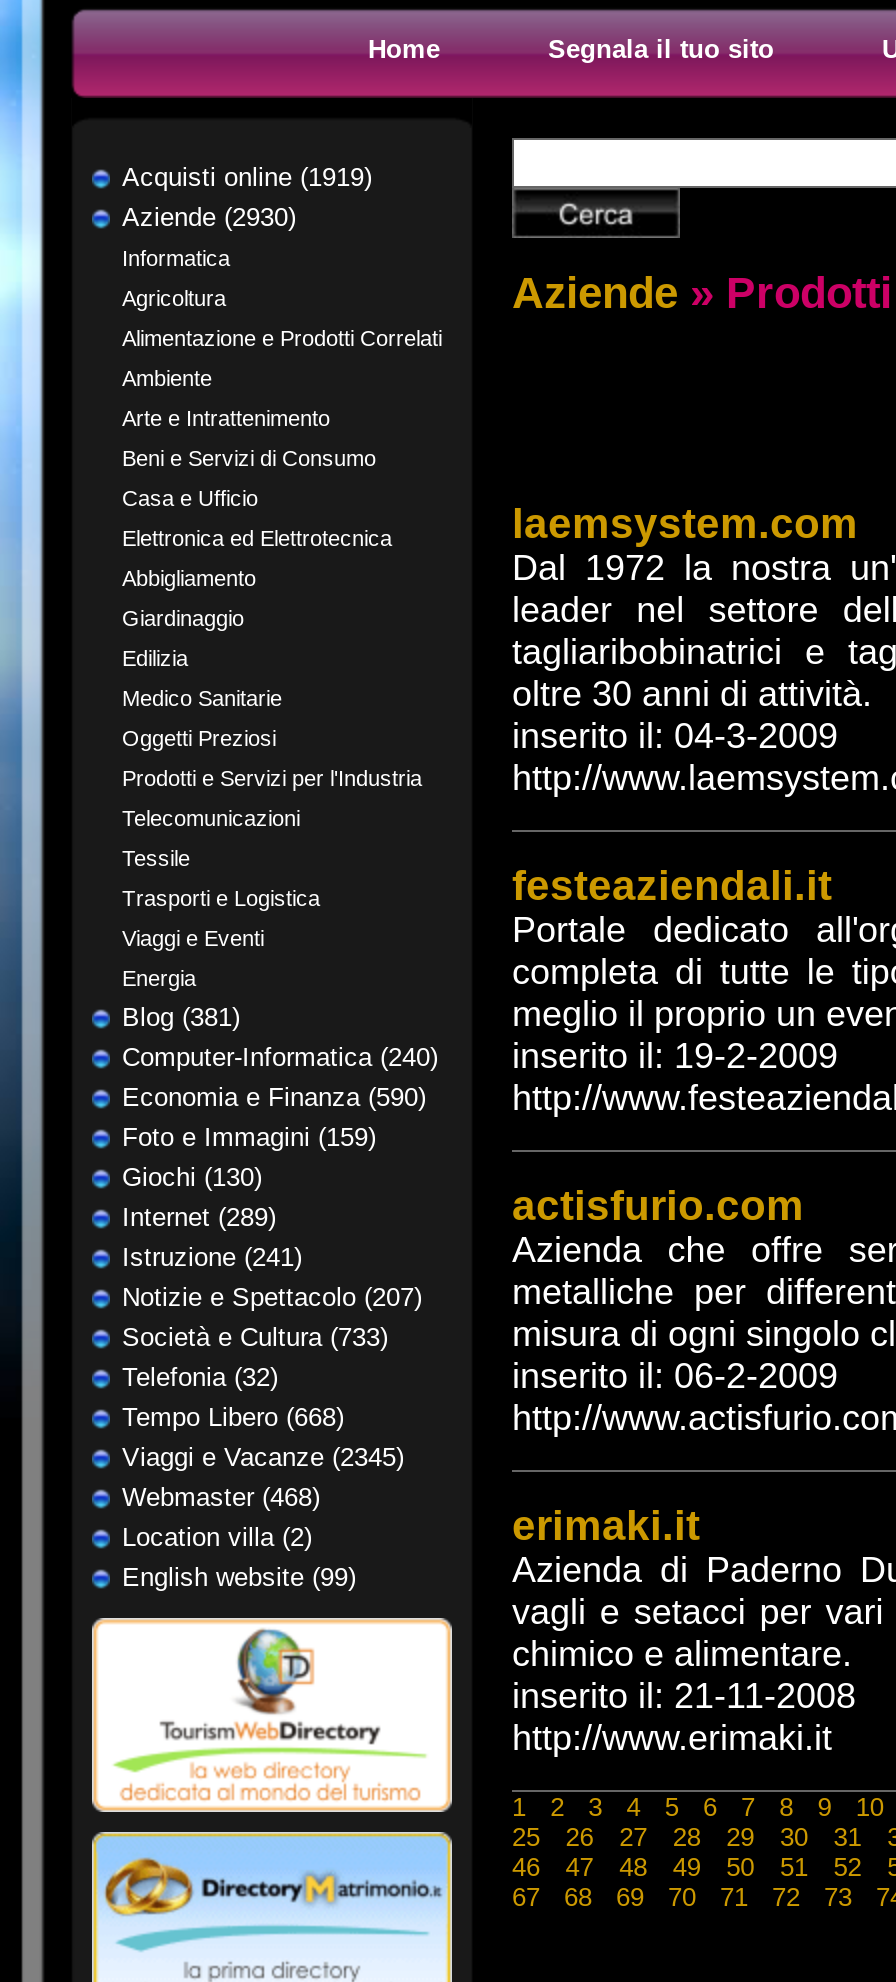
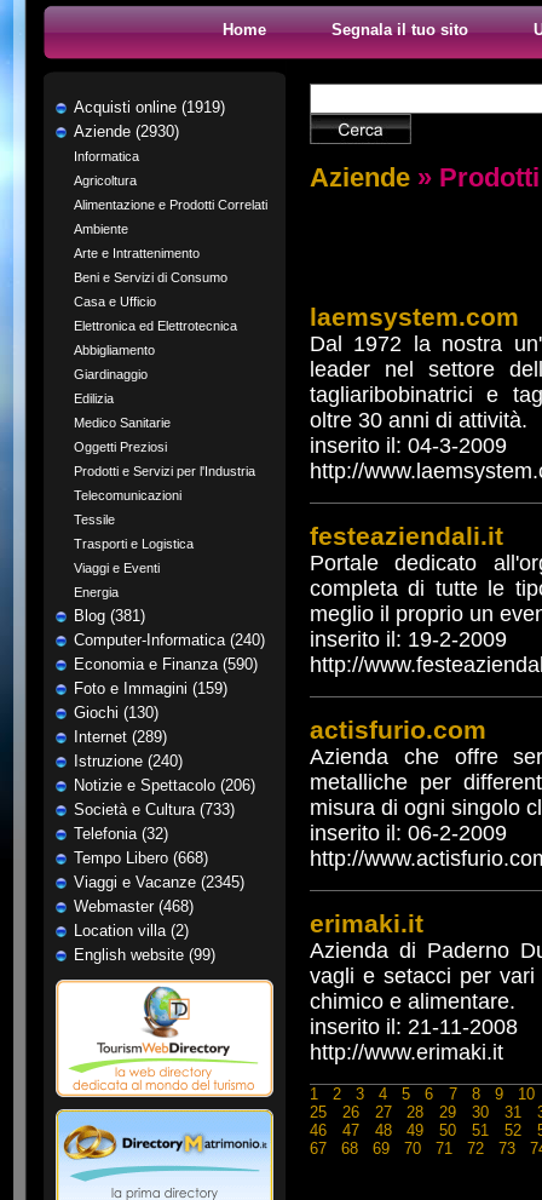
- Istruzione (241)
+ Istruzione (240)

- Notizie e Spettacolo (207)
+ Notizie e Spettacolo (206)
